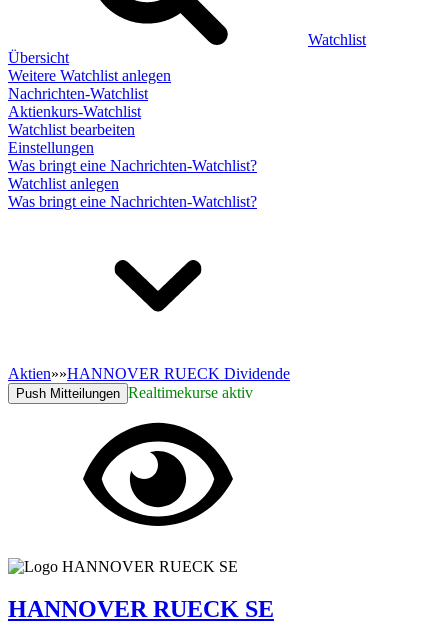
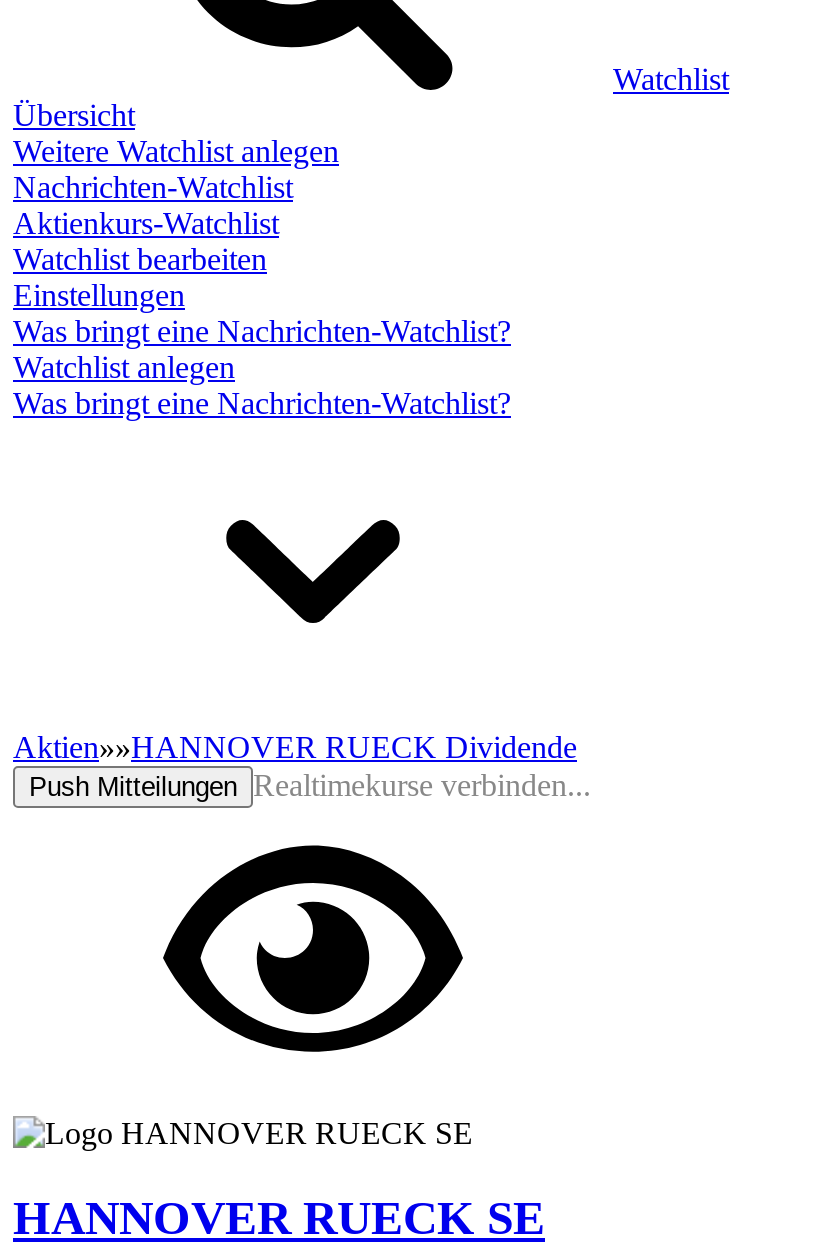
- Push Mitteilungen Realtimekurse aktiv
+ Push Mitteilungen Realtimekurse verbinden...
